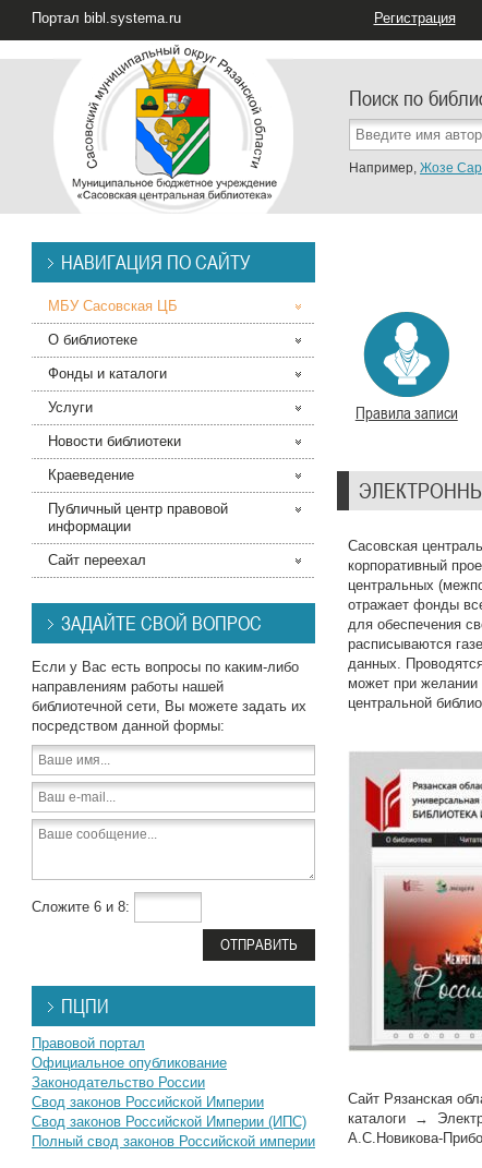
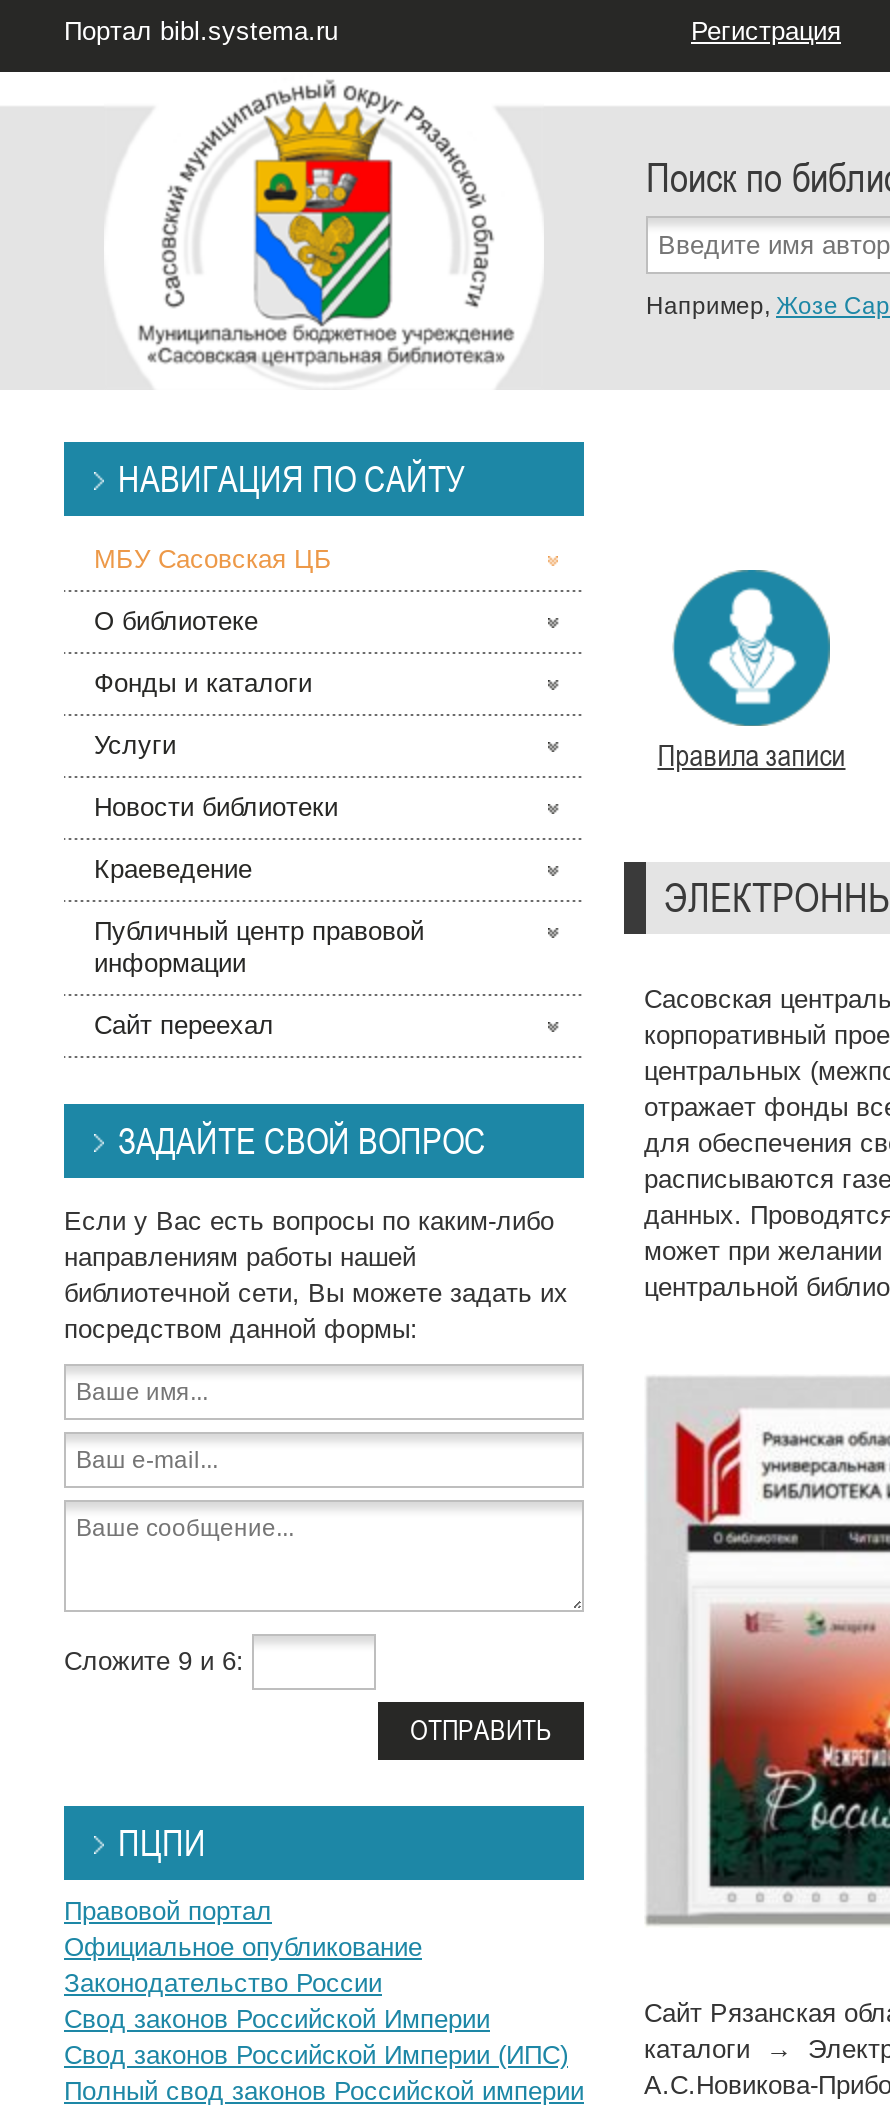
- Сложите 6 и 8:
+ Сложите 9 и 6:
